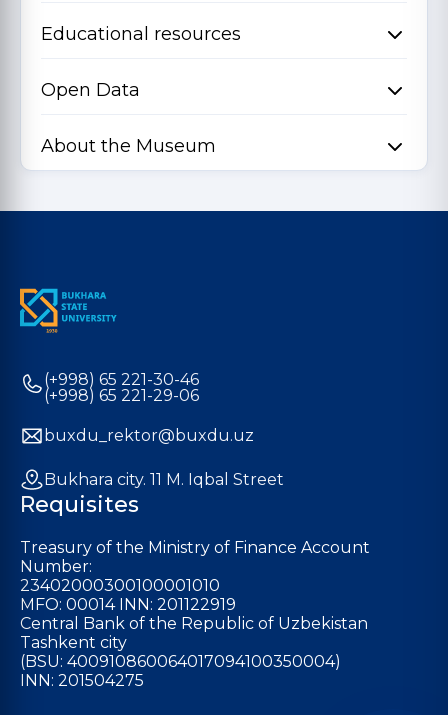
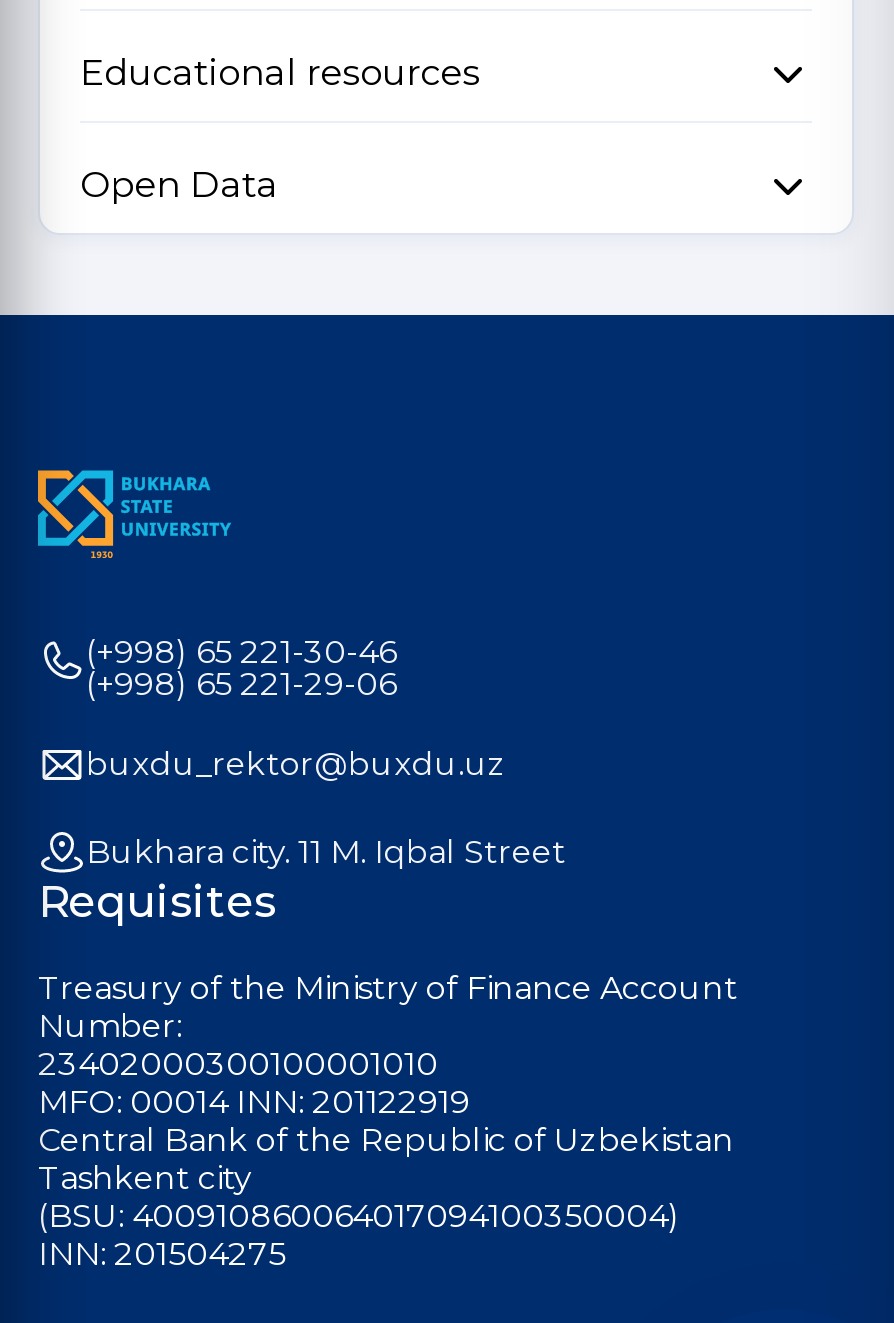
- About the Museum
